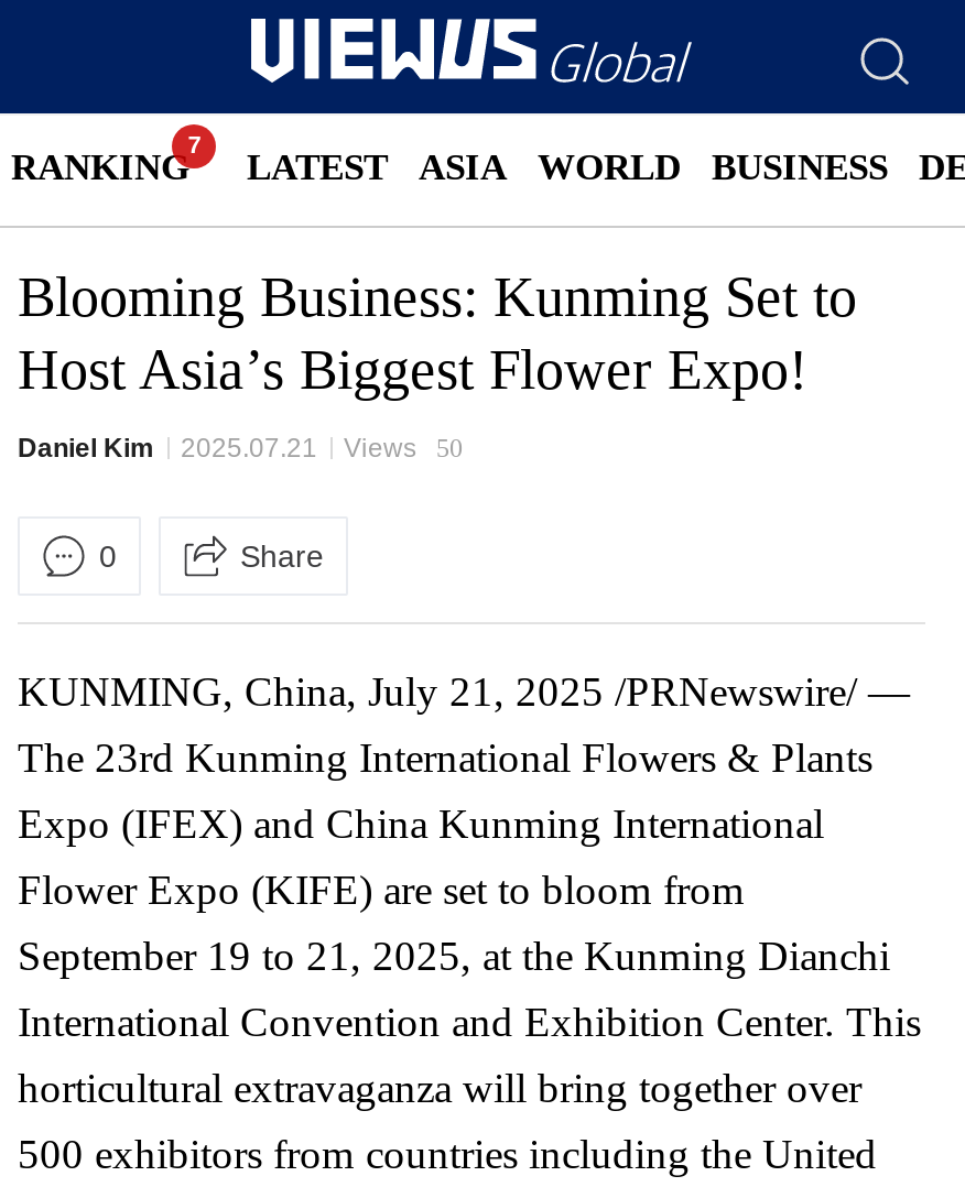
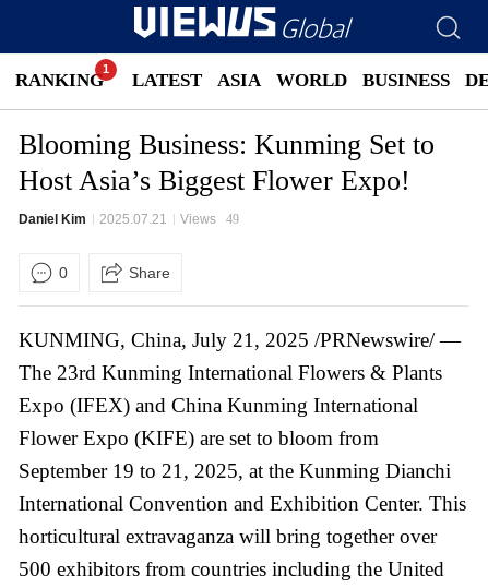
- Daniel Kim 2025.07.21 Views 50
+ Daniel Kim 2025.07.21 Views 49
